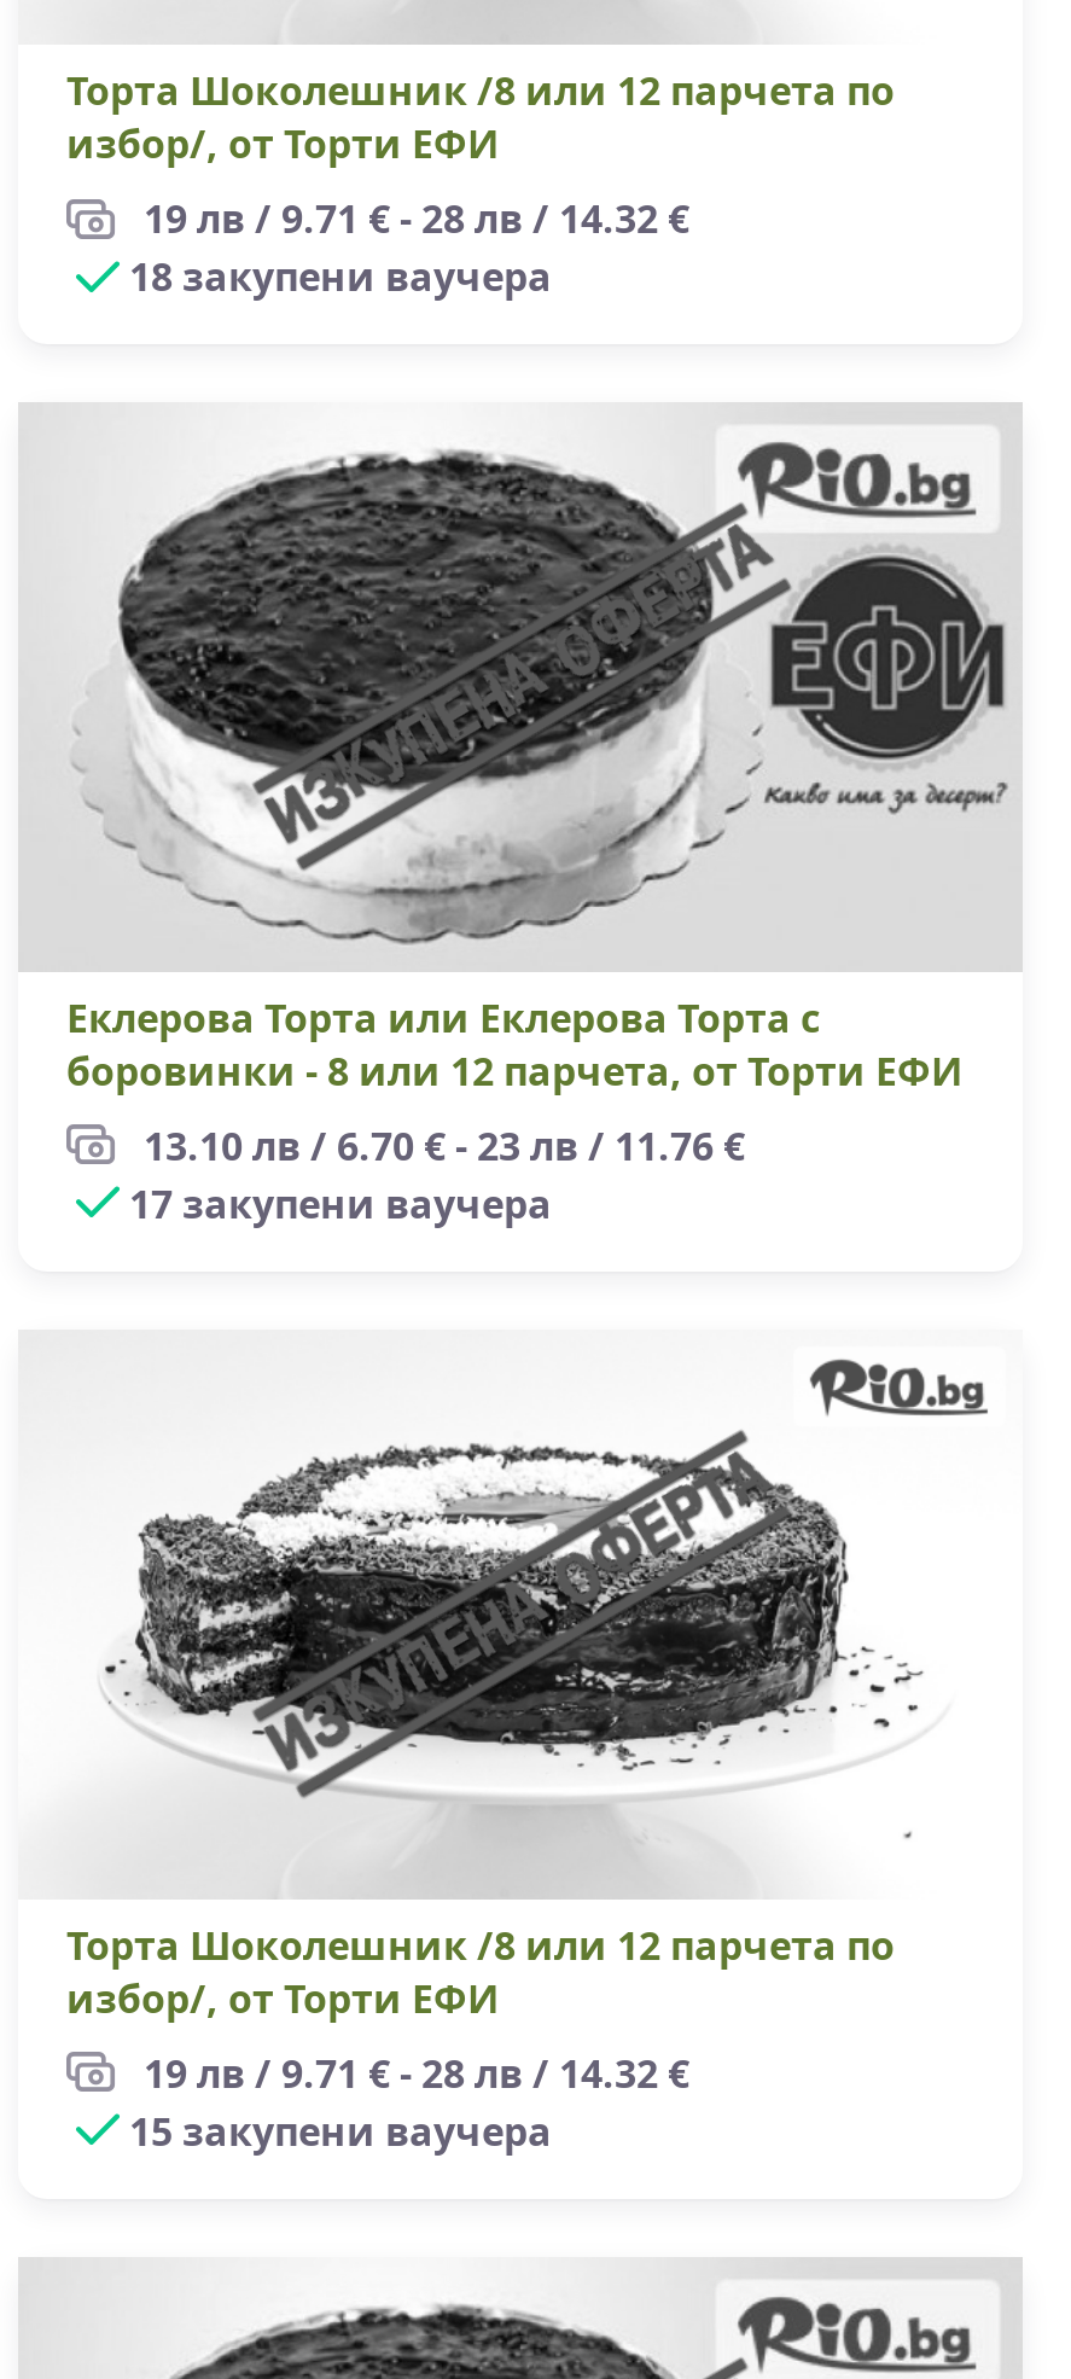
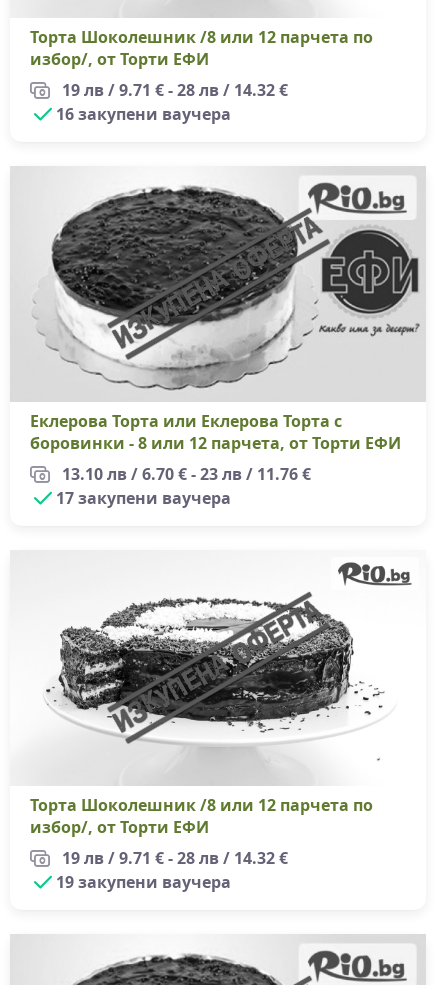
- 18 закупени ваучера
+ 16 закупени ваучера

- 15 закупени ваучера
+ 19 закупени ваучера
